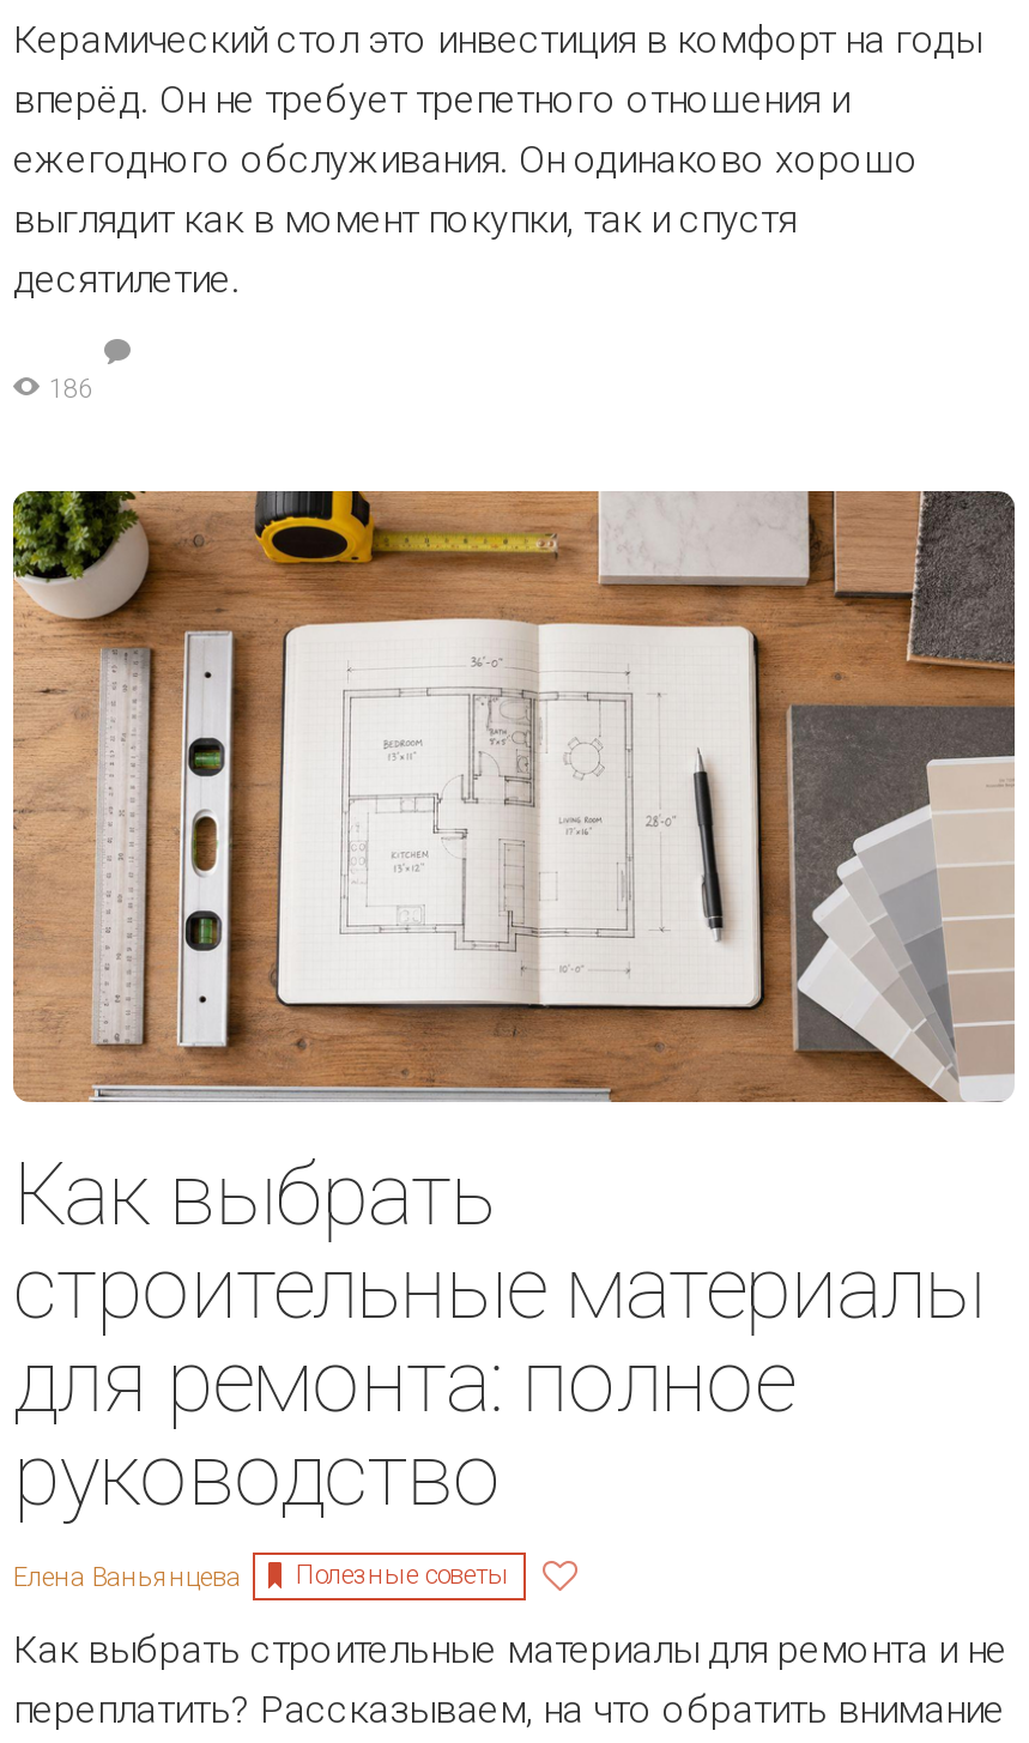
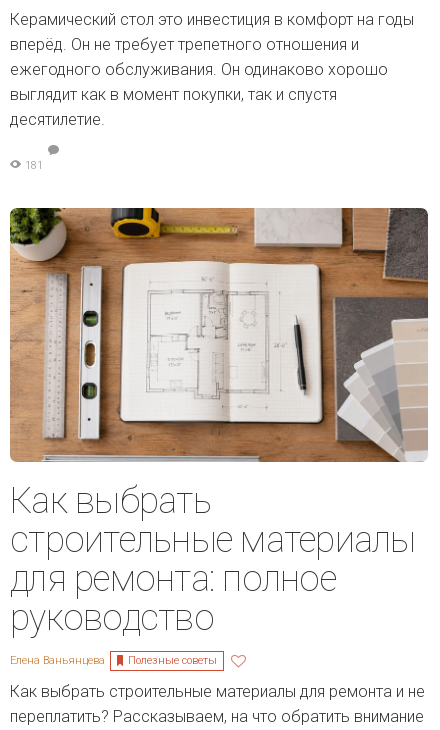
- 186
+ 181
